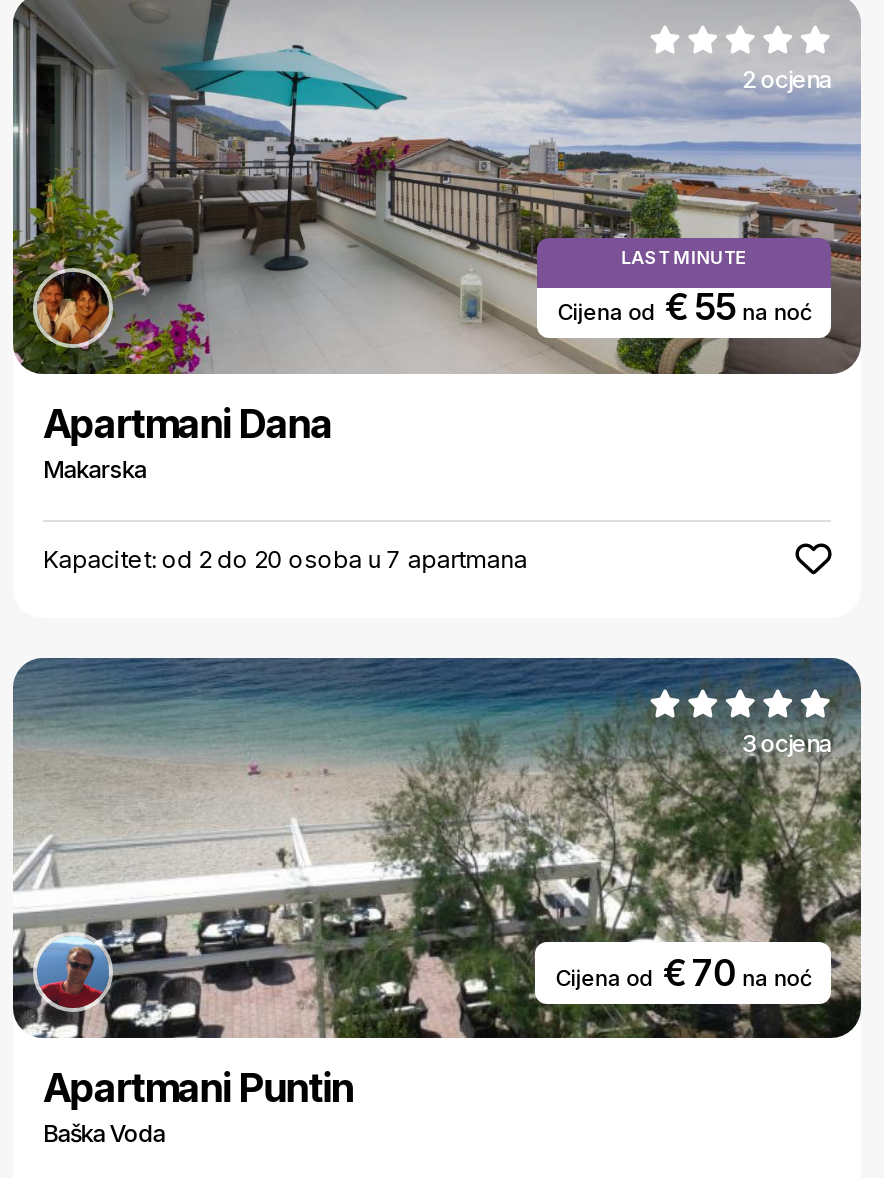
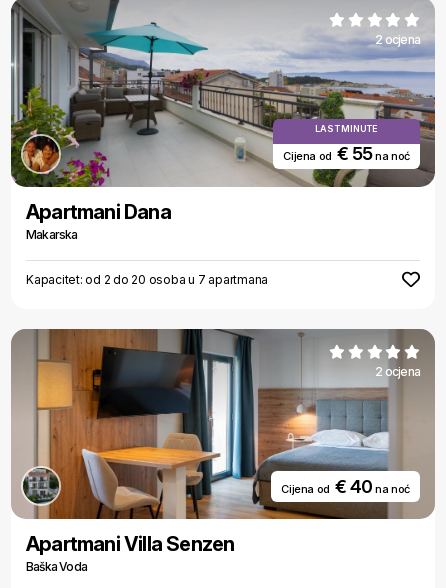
- [image]
- 3 ocjena
+ [image]
+ 2 ocjena

- Cijena od € 70 na noć
+ Cijena od € 40 na noć

- Apartmani Puntin
+ Apartmani Villa Senzen
